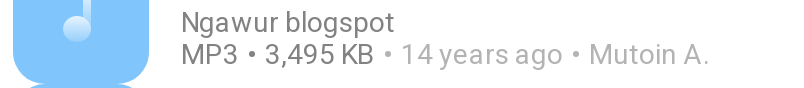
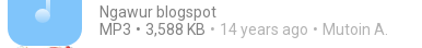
- MP3 3,495 KB 14 years ago Mutoin A.
+ MP3 3,588 KB 14 years ago Mutoin A.
